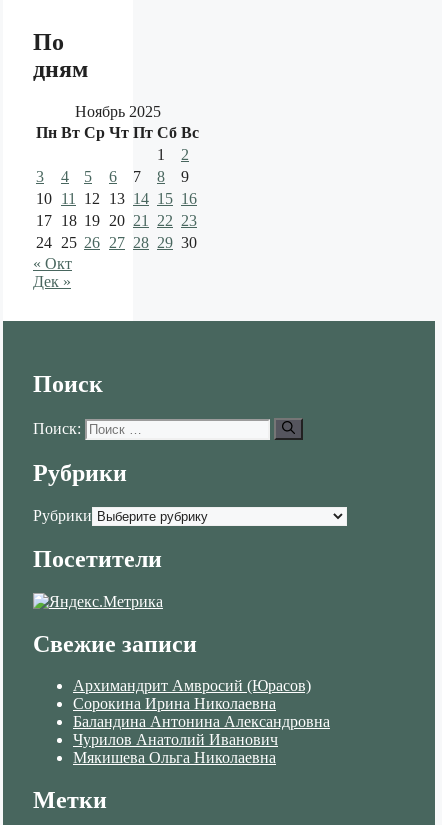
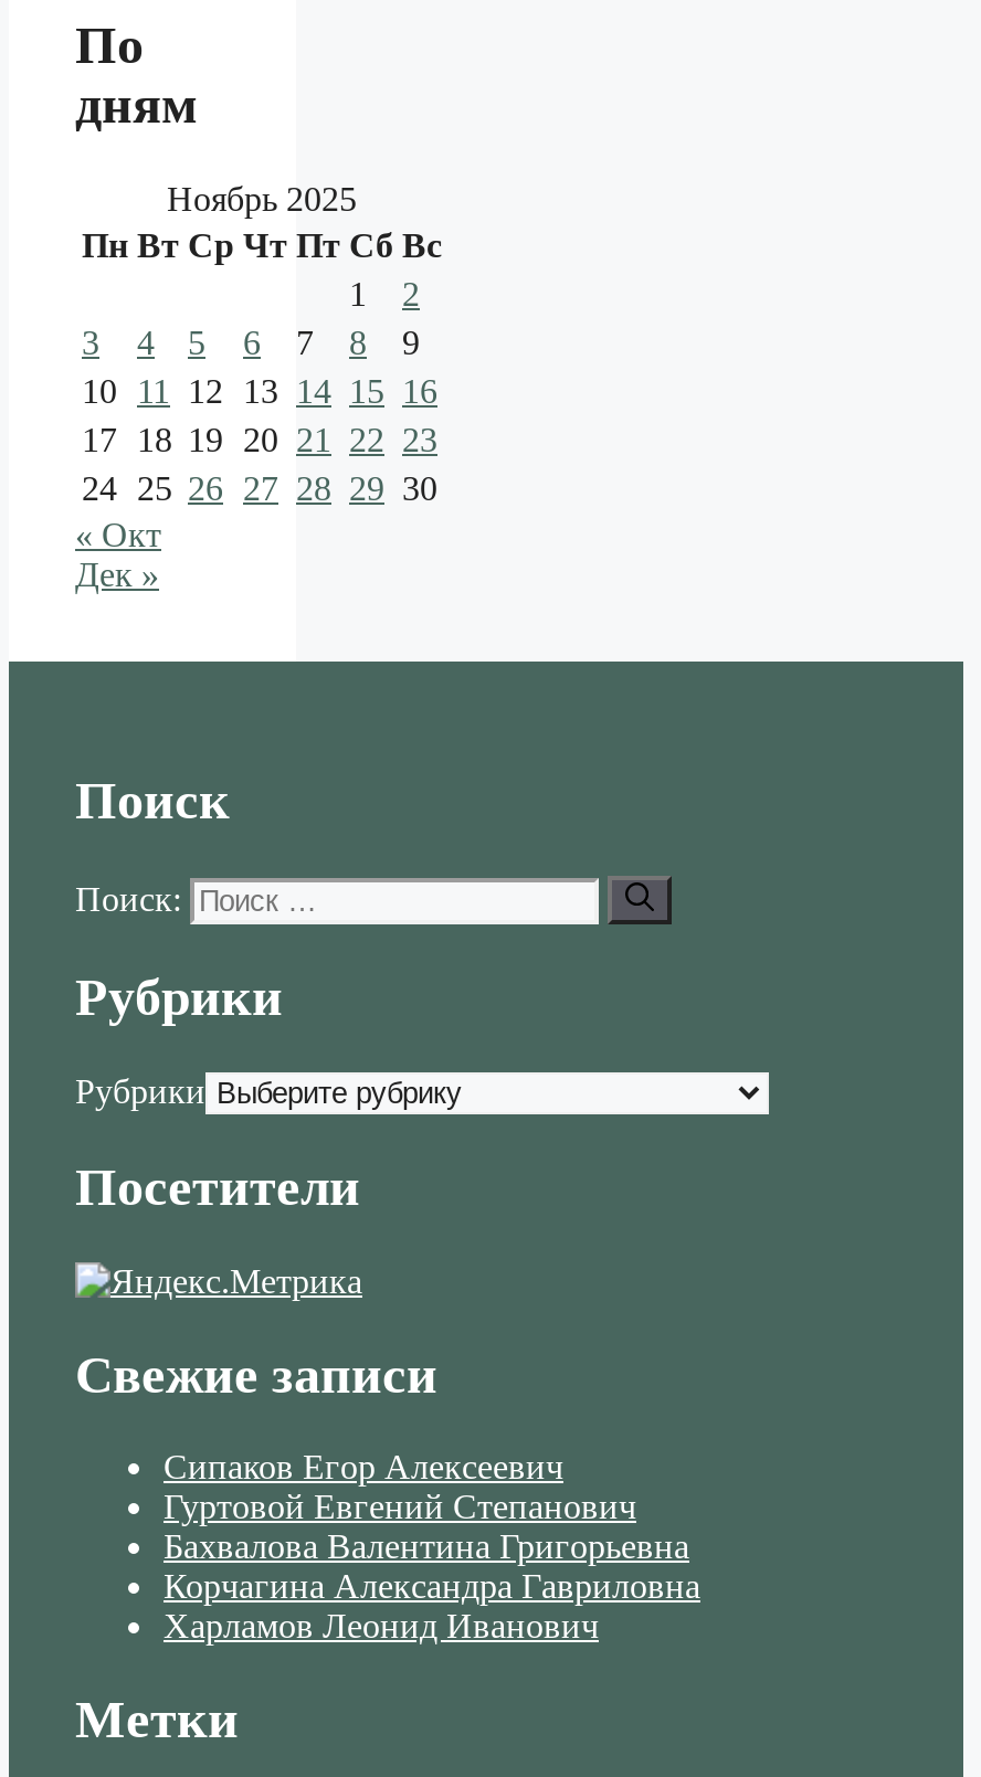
- Архимандрит Амвросий (Юрасов)
- Сорокина Ирина Николаевна
- Баландина Антонина Александровна
- Чурилов Анатолий Иванович
- Мякишева Ольга Николаевна
+ Сипаков Егор Алексеевич
+ Гуртовой Евгений Степанович
+ Бахвалова Валентина Григорьевна
+ Корчагина Александра Гавриловна
+ Харламов Леонид Иванович
